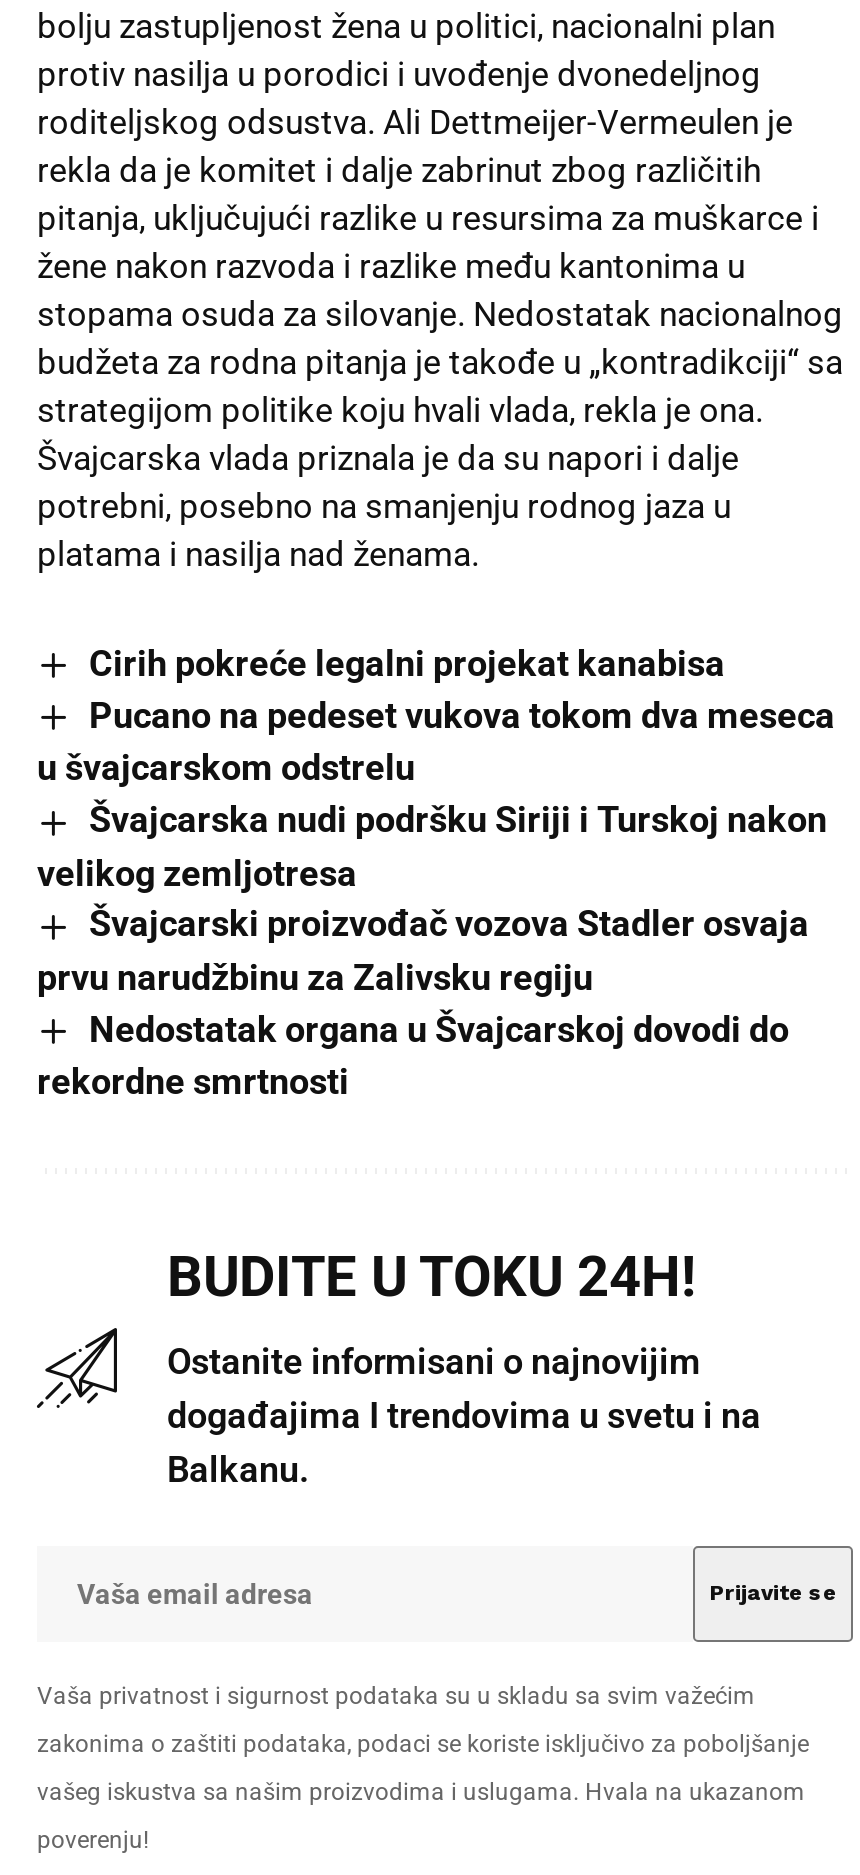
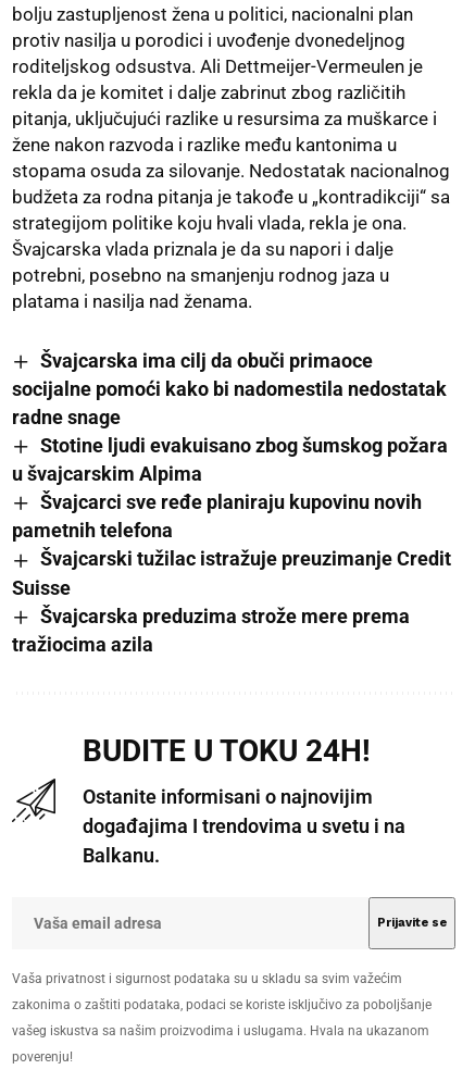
- Cirih pokreće legalni projekat kanabisa
- Pucano na pedeset vukova tokom dva meseca
- u švajcarskom odstrelu
- Švajcarska nudi podršku Siriji i Turskoj nakon
- velikog zemljotresa
- Švajcarski proizvođač vozova Stadler osvaja
- prvu narudžbinu za Zalivsku regiju
- Nedostatak organa u Švajcarskoj dovodi do
- rekordne smrtnosti
+ Švajcarska ima cilj da obuči primaoce
+ socijalne pomoći kako bi nadomestila nedostatak
+ radne snage
+ Stotine ljudi evakuisano zbog šumskog požara
+ u švajcarskim Alpima
+ Švajcarci sve ređe planiraju kupovinu novih
+ pametnih telefona
+ Švajcarski tužilac istražuje preuzimanje Credit
+ Suisse
+ Švajcarska preduzima strože mere prema
+ tražiocima azila
